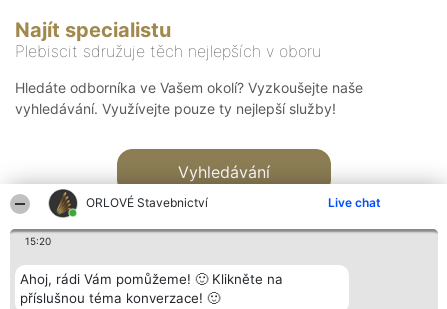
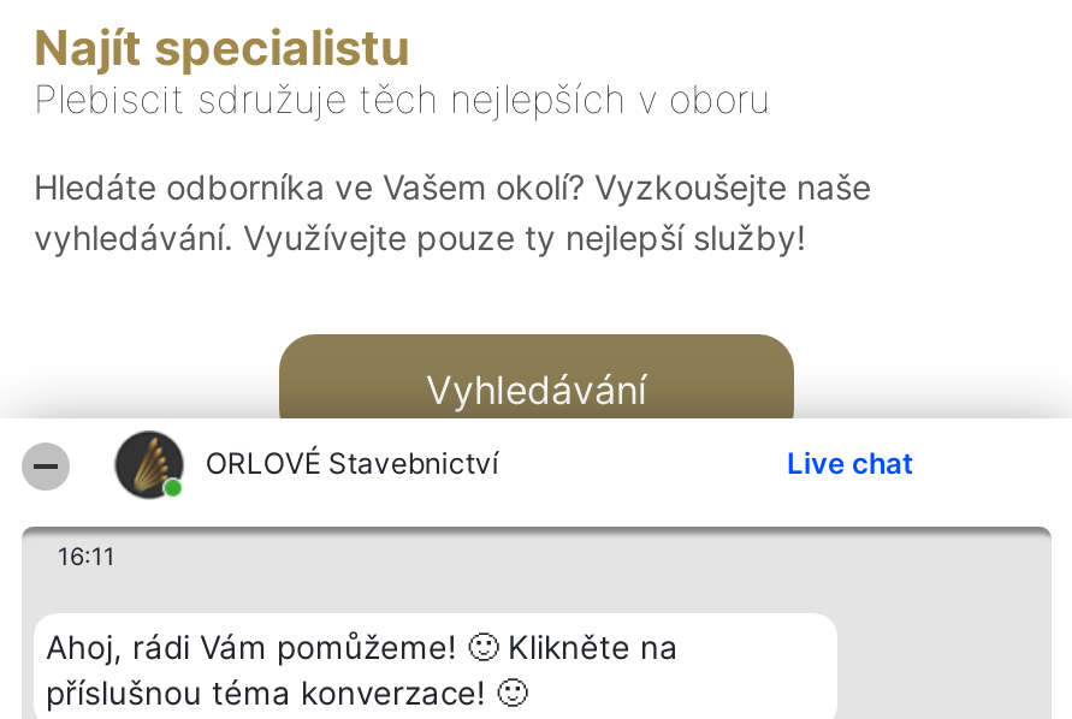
- 15:20
+ 16:11
